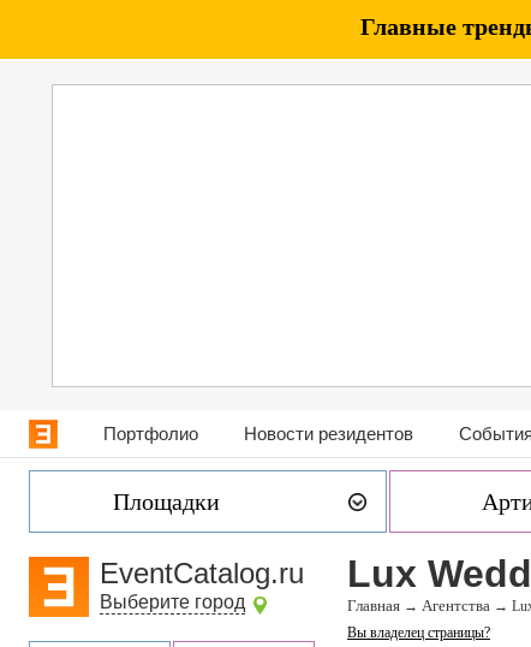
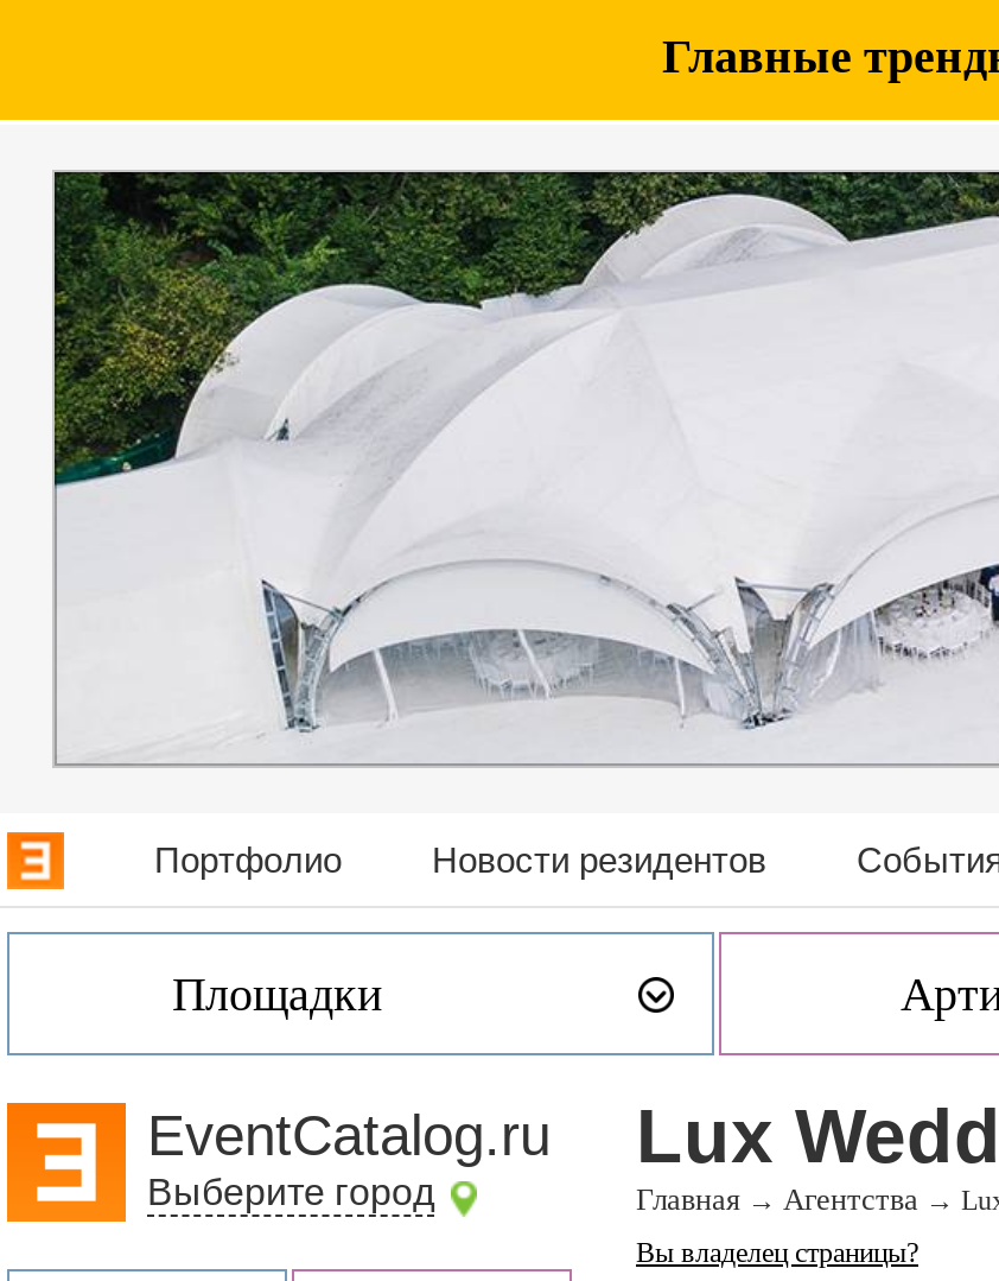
+ [image]
